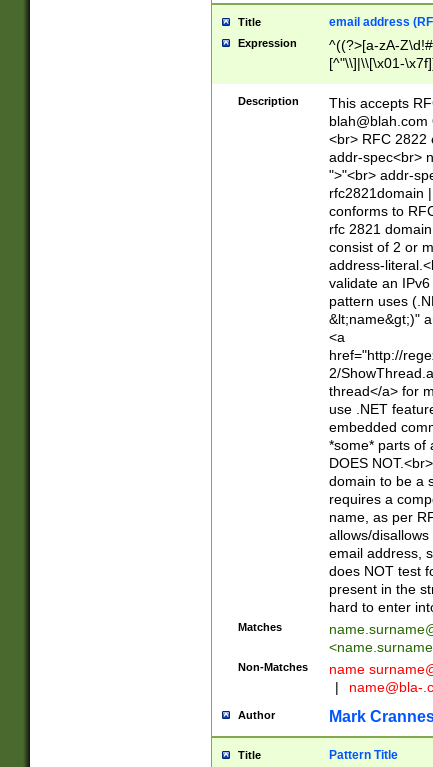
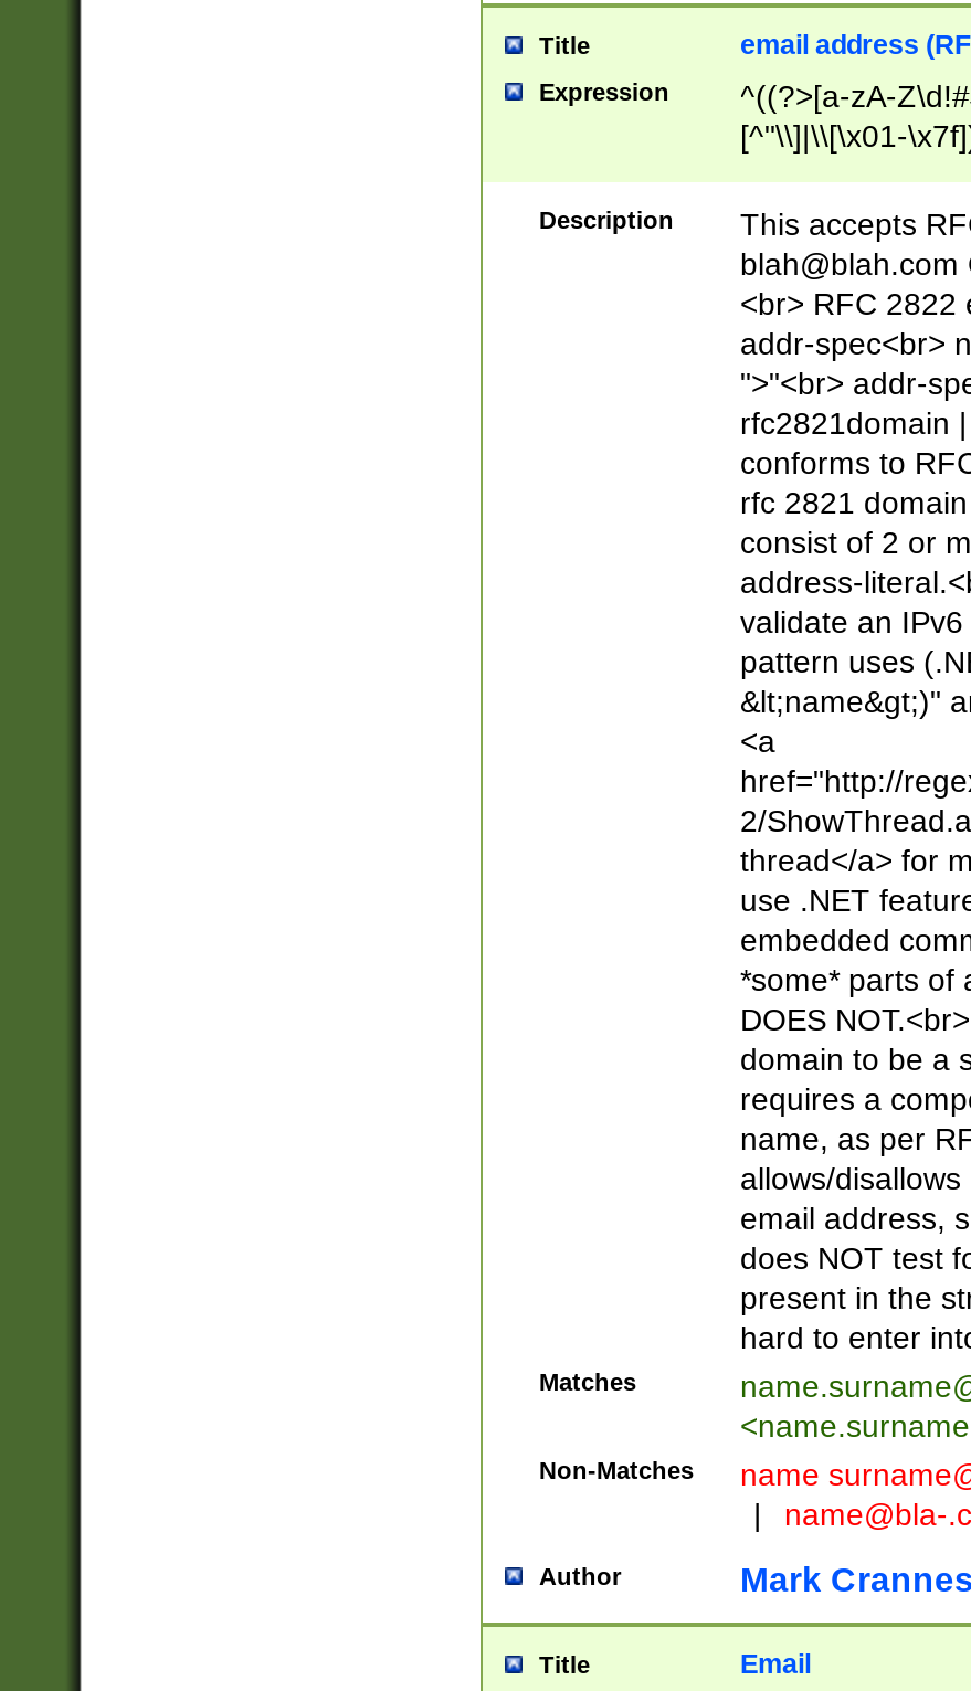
- Pattern Title
+ Email
